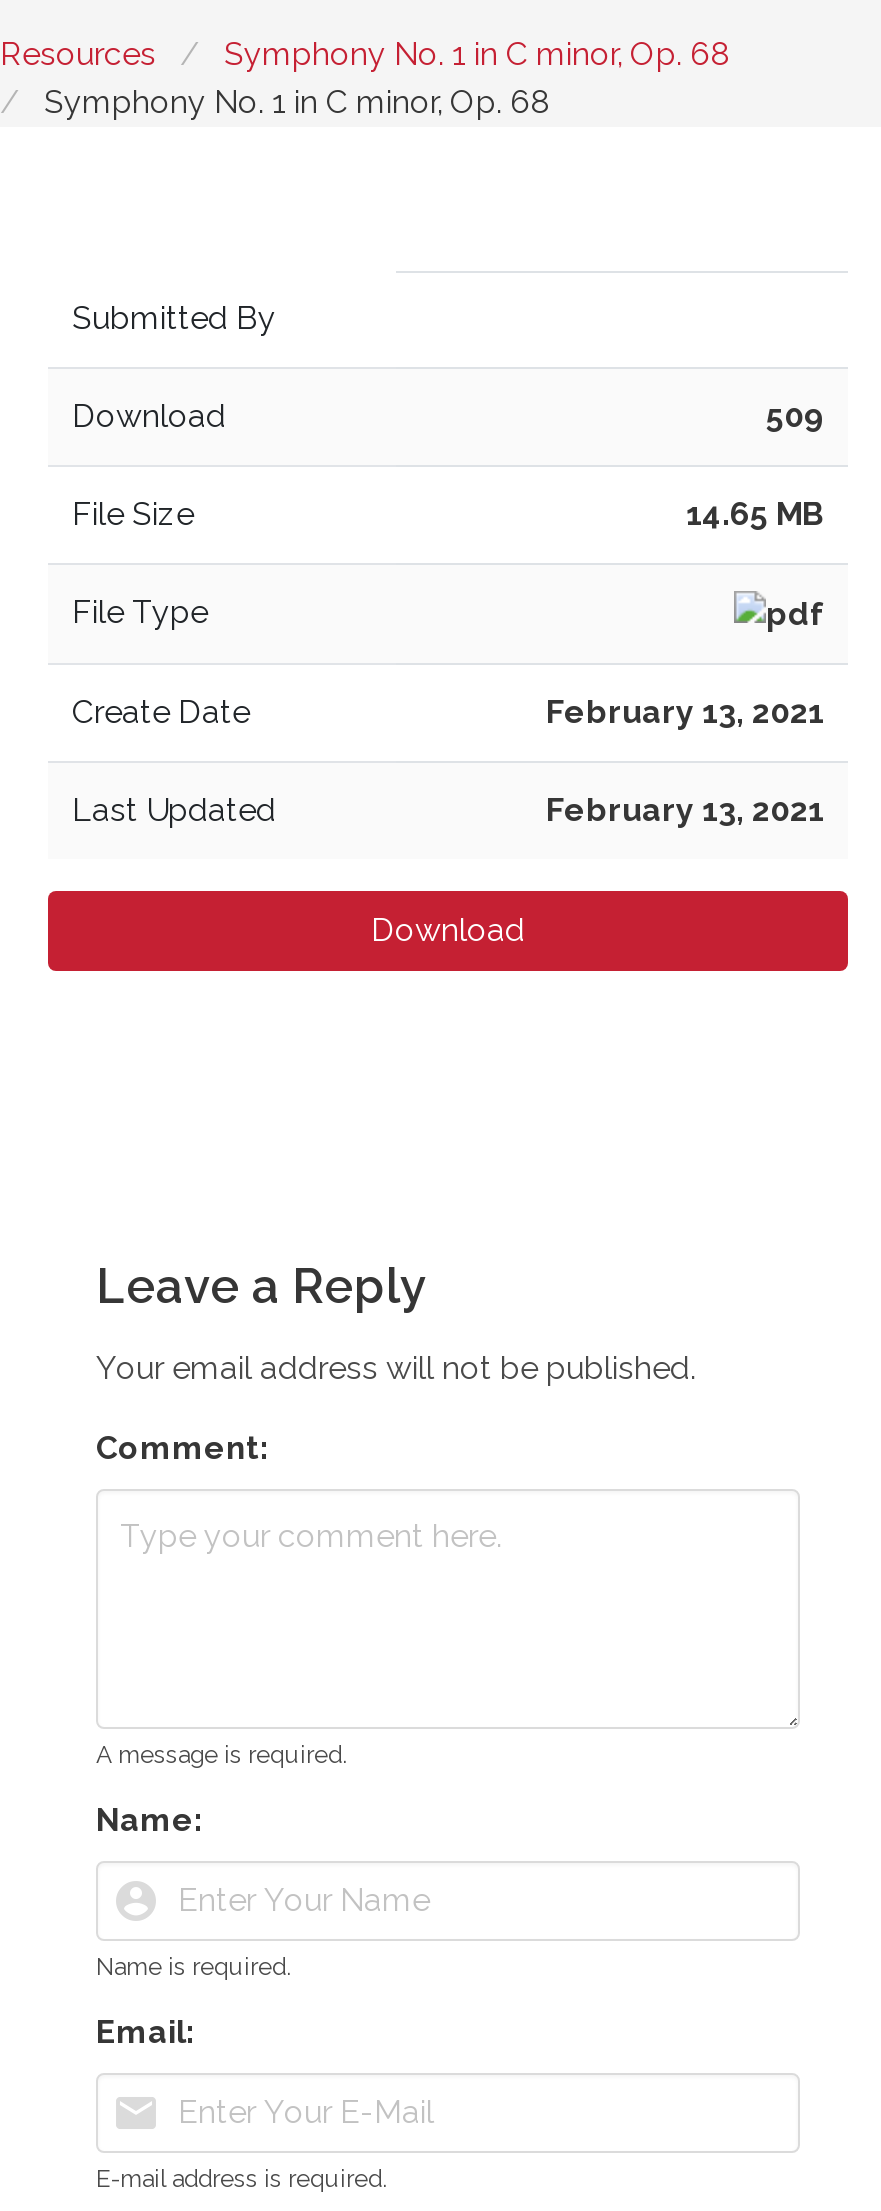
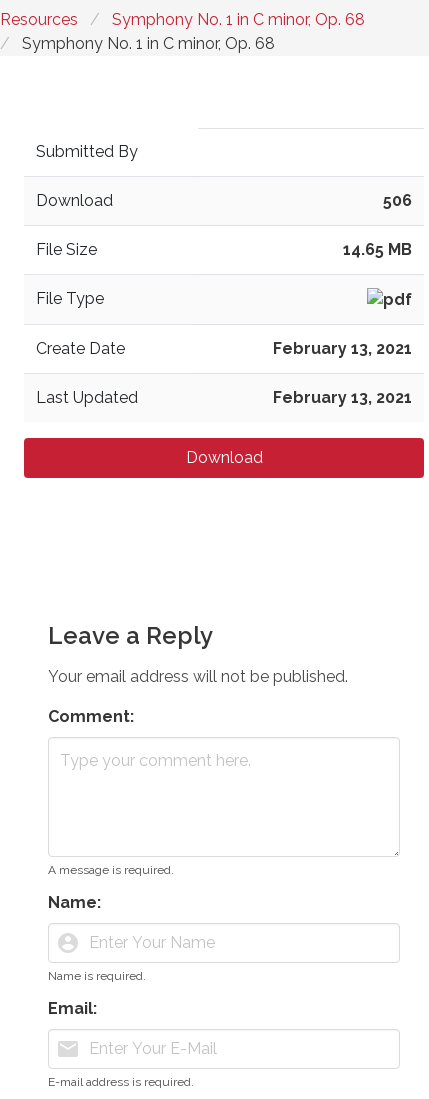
- 509
+ 506
